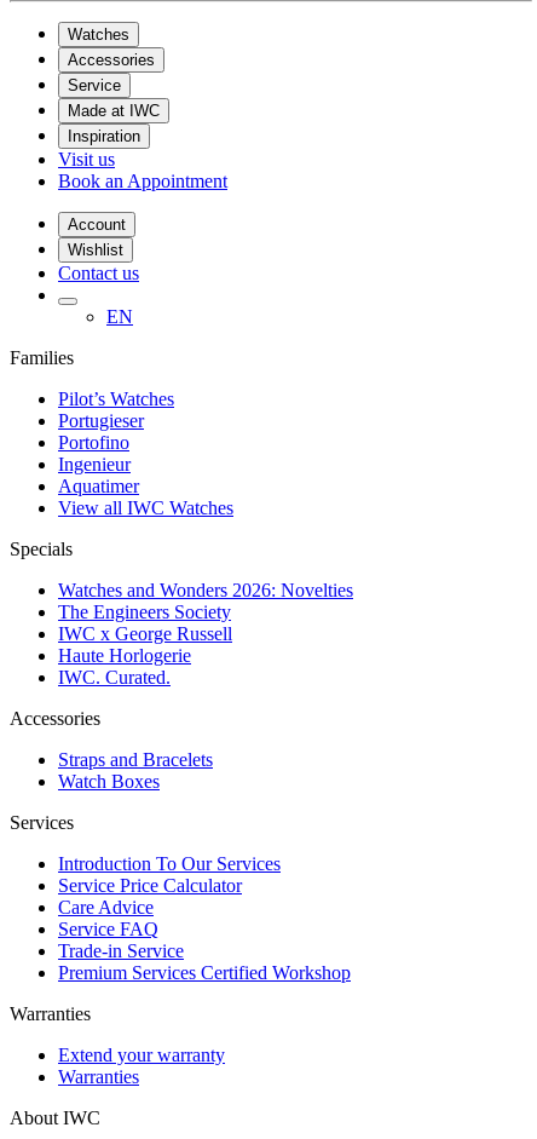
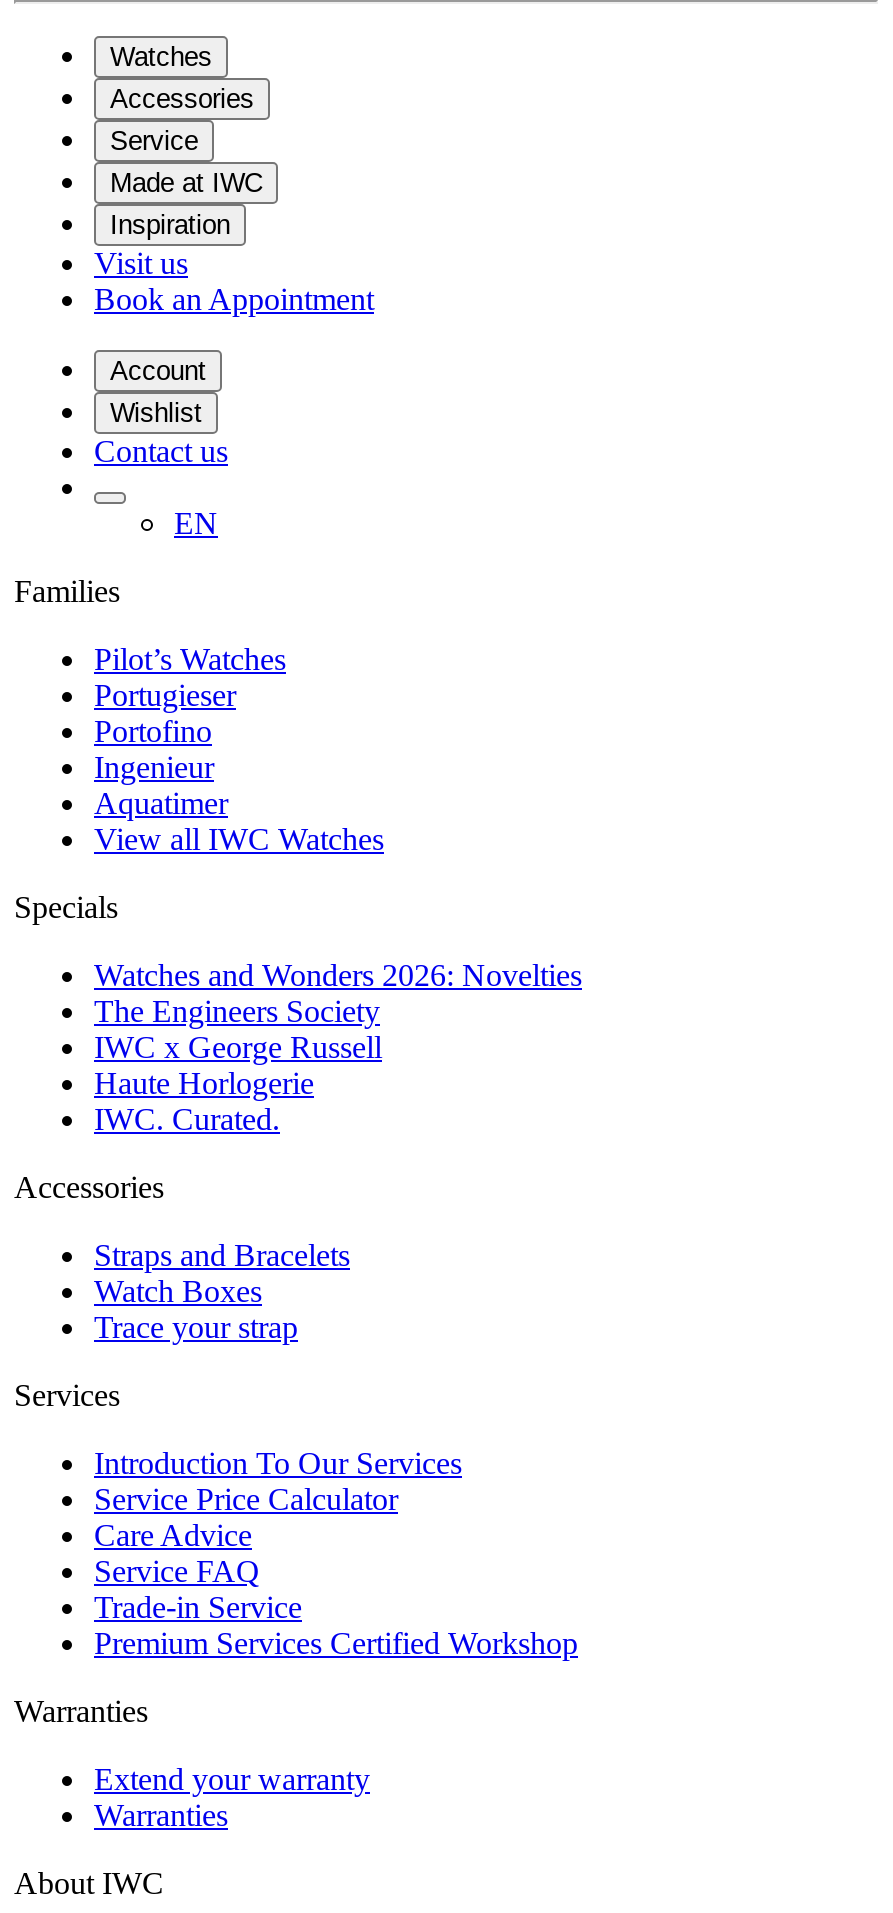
+ Trace your strap
